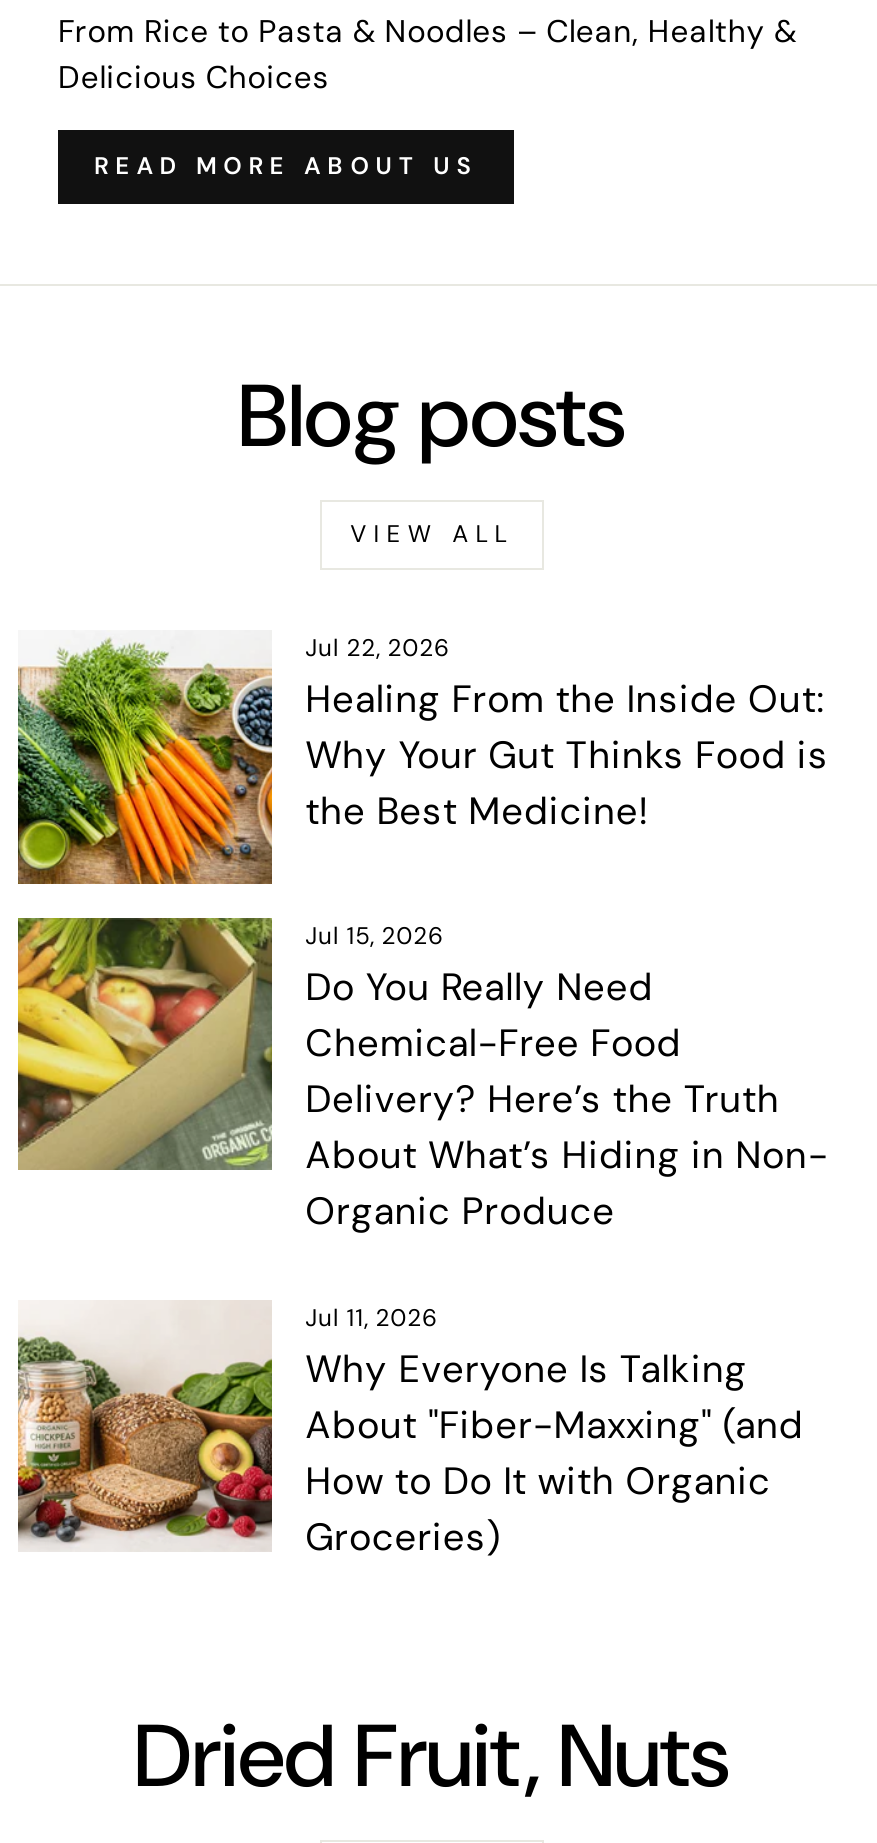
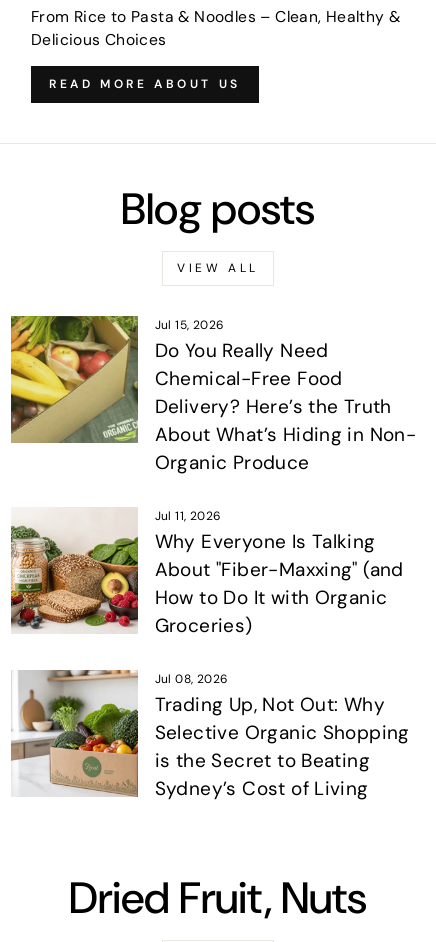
- [image]
- Jul 22, 2026
- Healing From the Inside Out:
- Why Your Gut Thinks Food is
- the Best Medicine!

moved up: [image] | Jul 15, 2026 | Do You Really Need | ... | How to Do It with Organic | Groceries)

+ [image]
+ Jul 08, 2026
+ Trading Up, Not Out: Why
+ Selective Organic Shopping
+ is the Secret to Beating
+ Sydney’s Cost of Living
